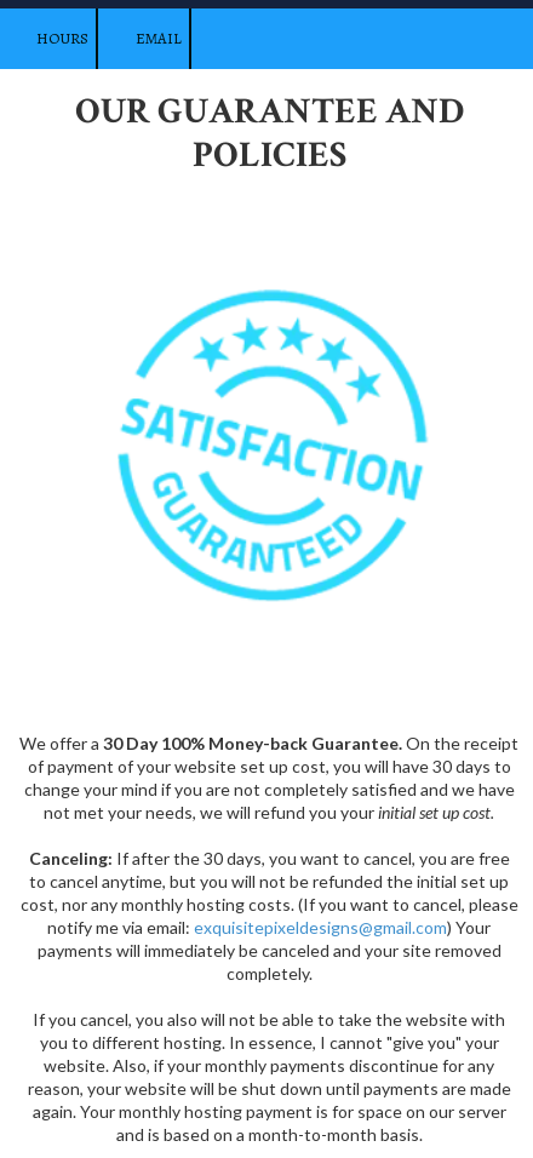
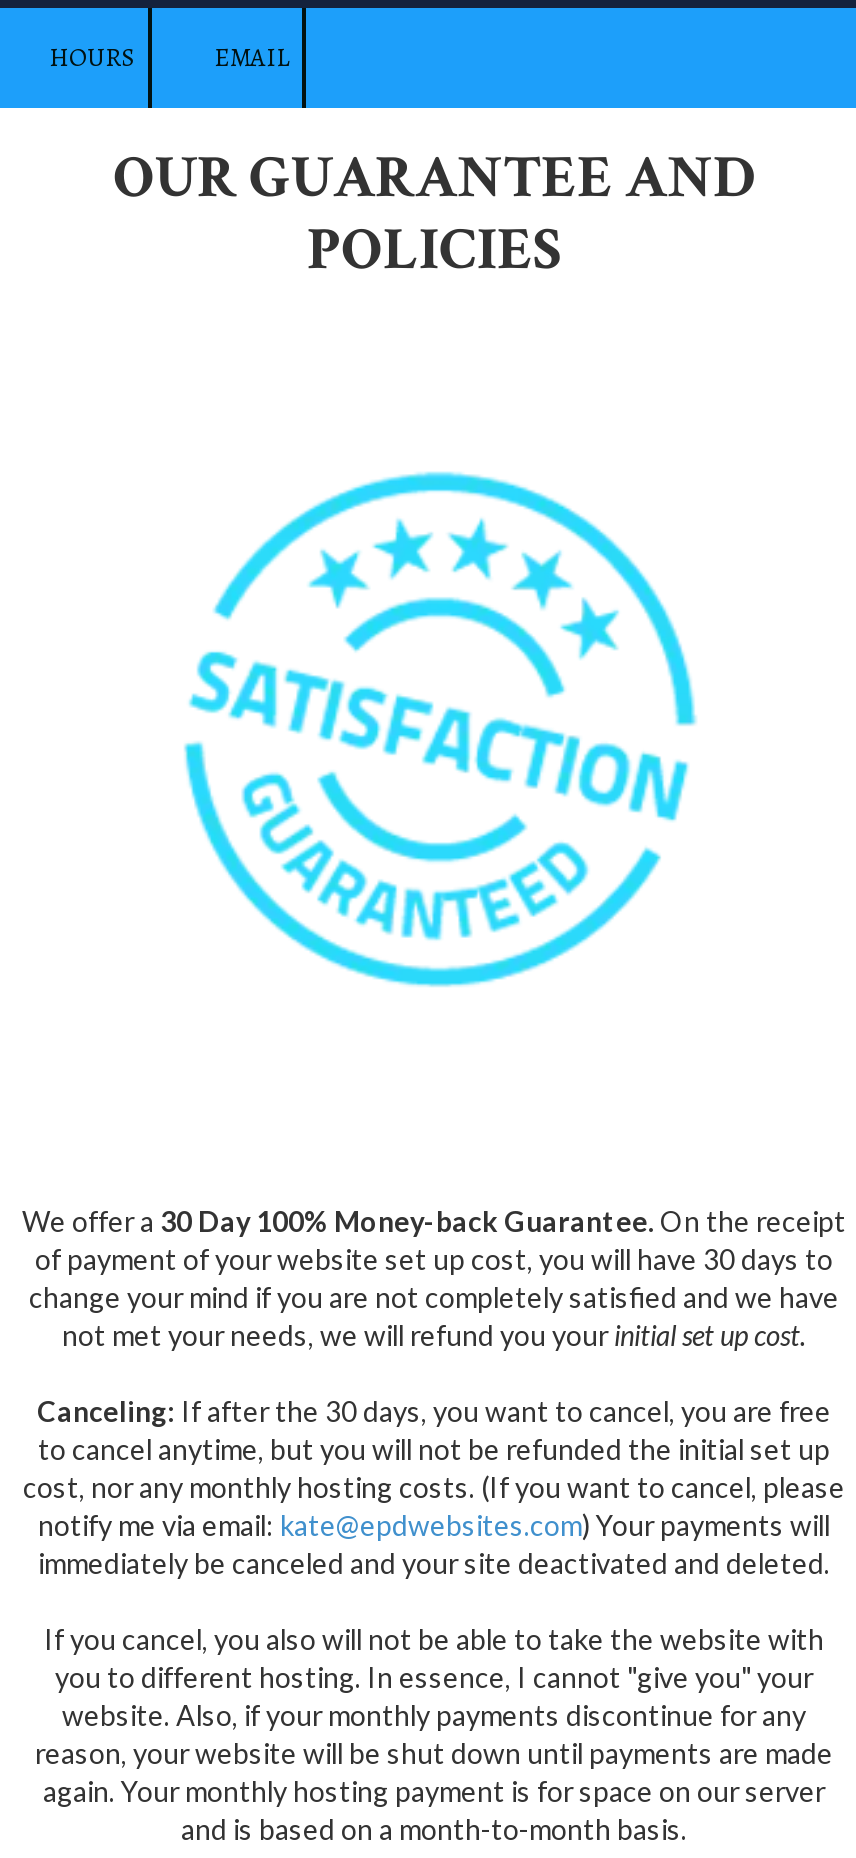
- notify me via email: exquisitepixeldesigns@gmail.com) Your
- payments will immediately be canceled and your site removed
- completely.
+ notify me via email: kate@epdwebsites.com) Your payments will
+ immediately be canceled and your site deactivated and deleted.
